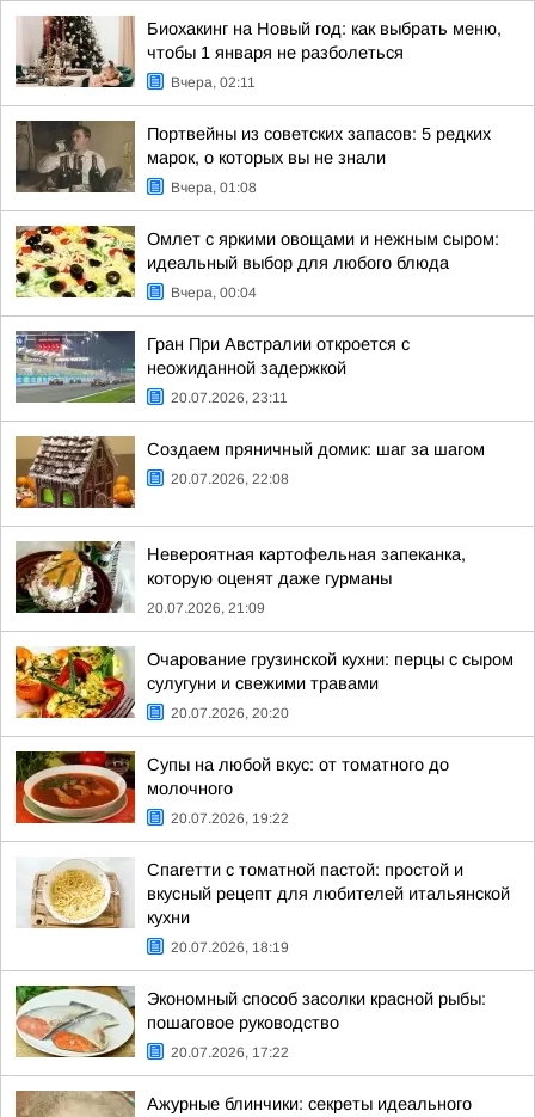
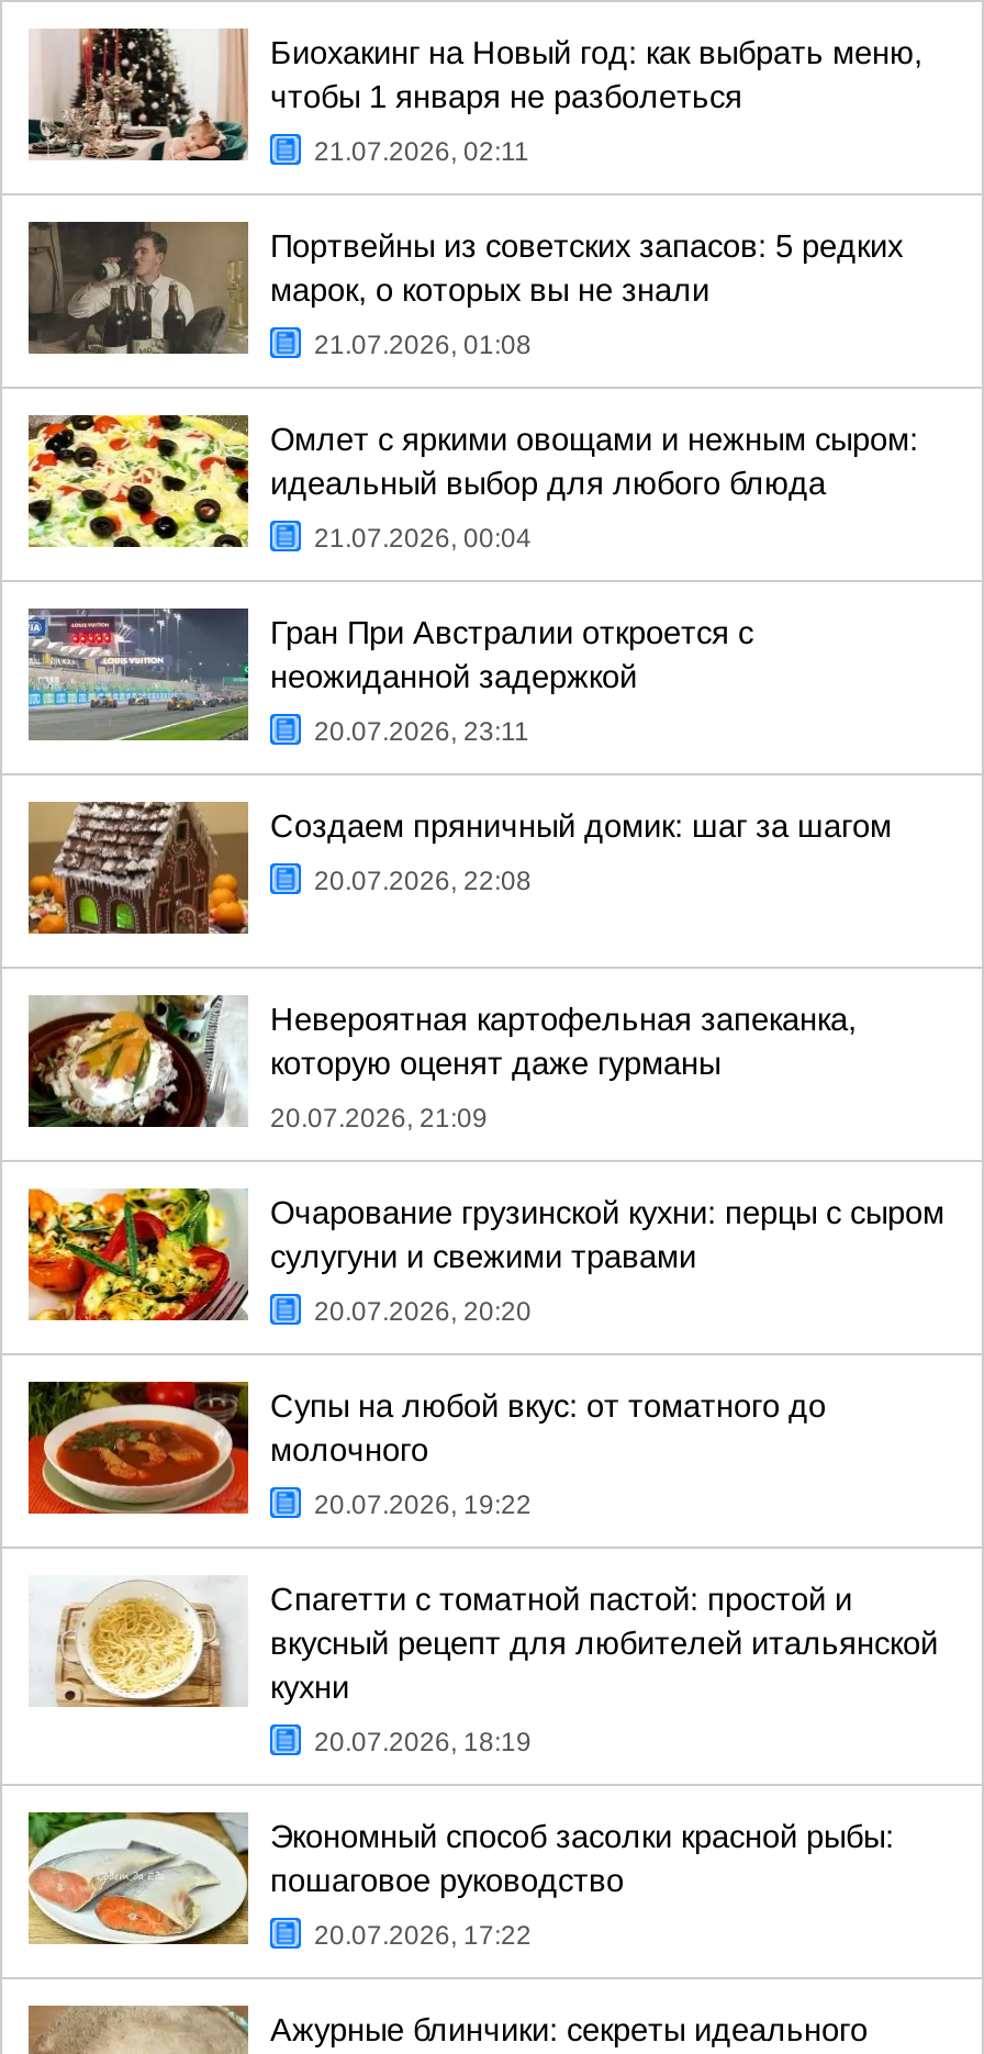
- Вчера, 02:11
+ 21.07.2026, 02:11

- Вчера, 01:08
+ 21.07.2026, 01:08

- Вчера, 00:04
+ 21.07.2026, 00:04
